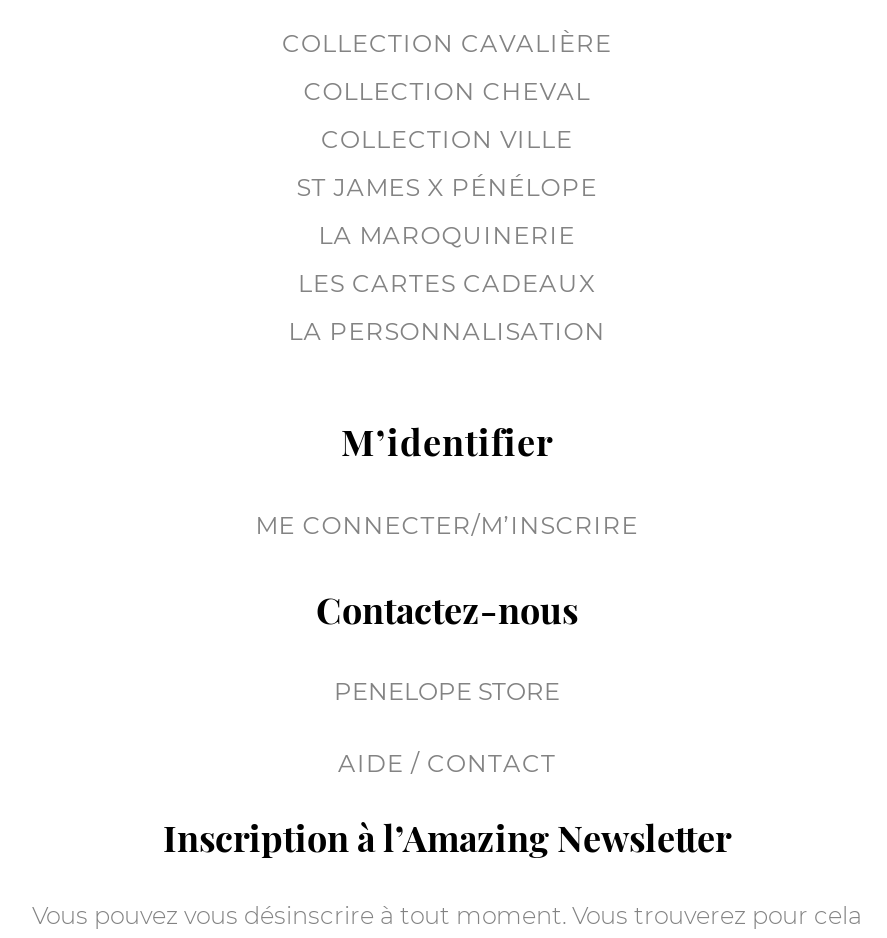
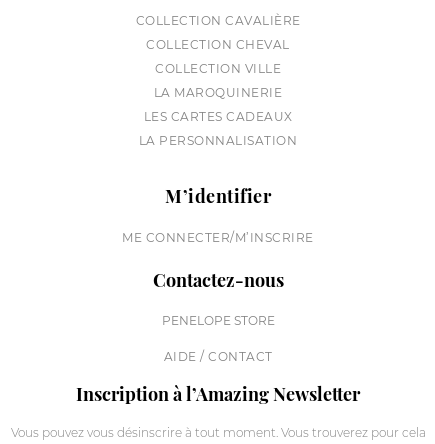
- ST JAMES X PÉNÉLOPE
